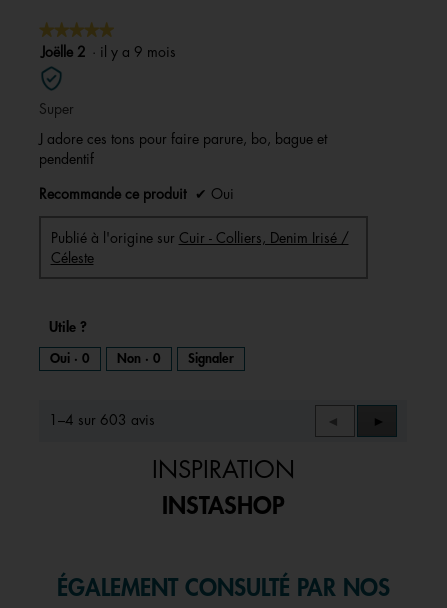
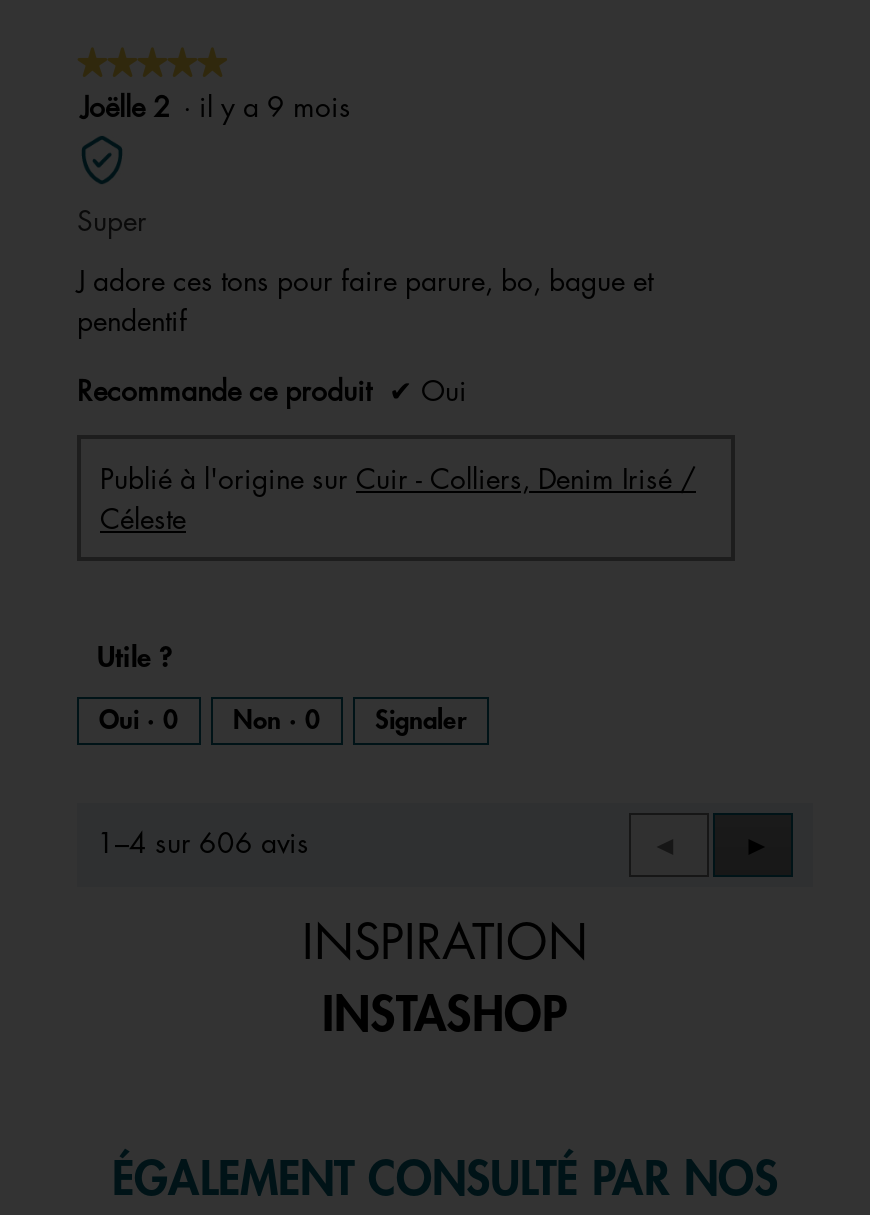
- 1–4 sur 603 avis
+ 1–4 sur 606 avis
